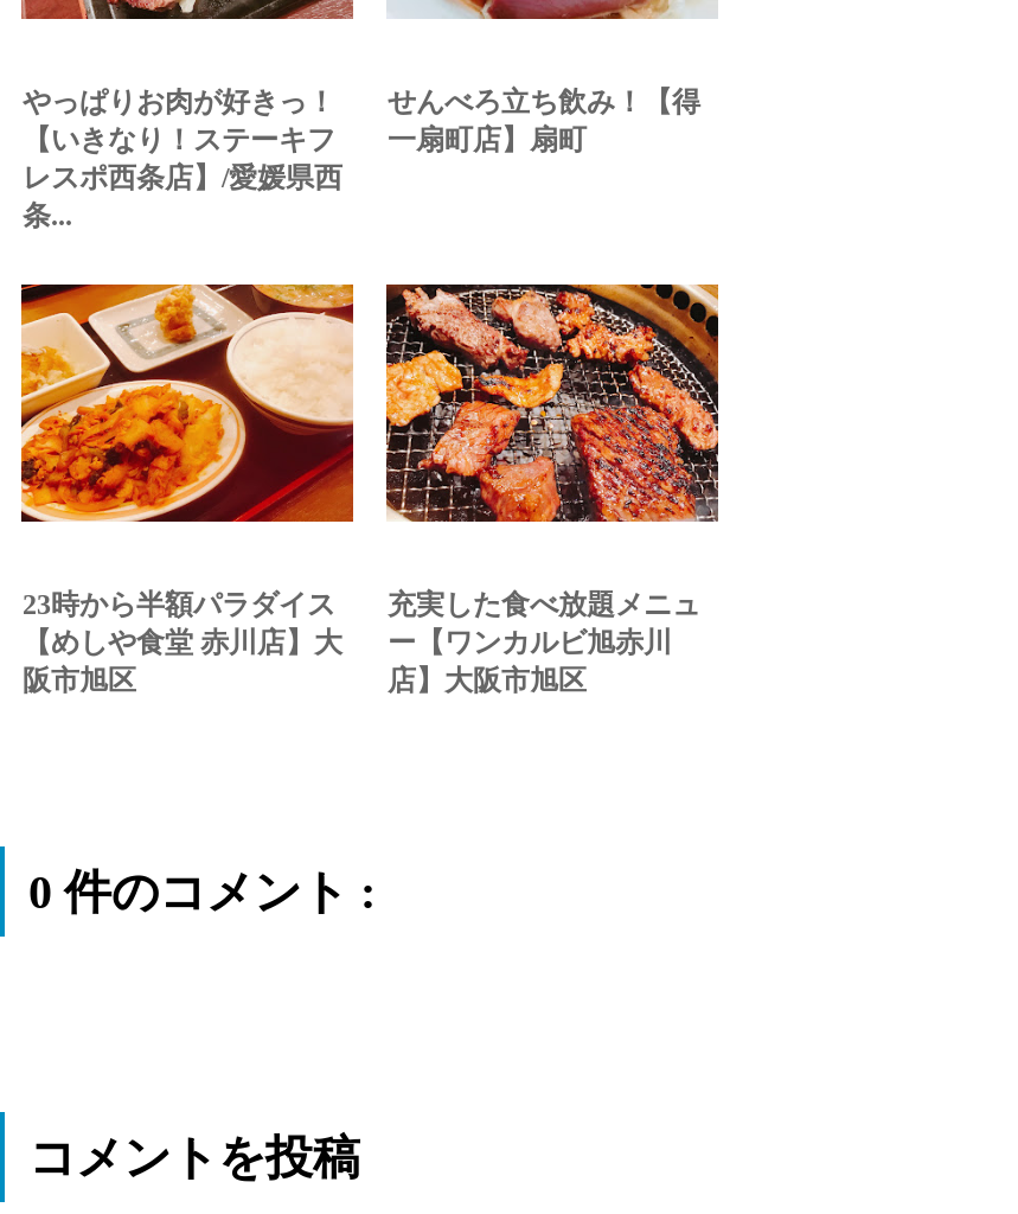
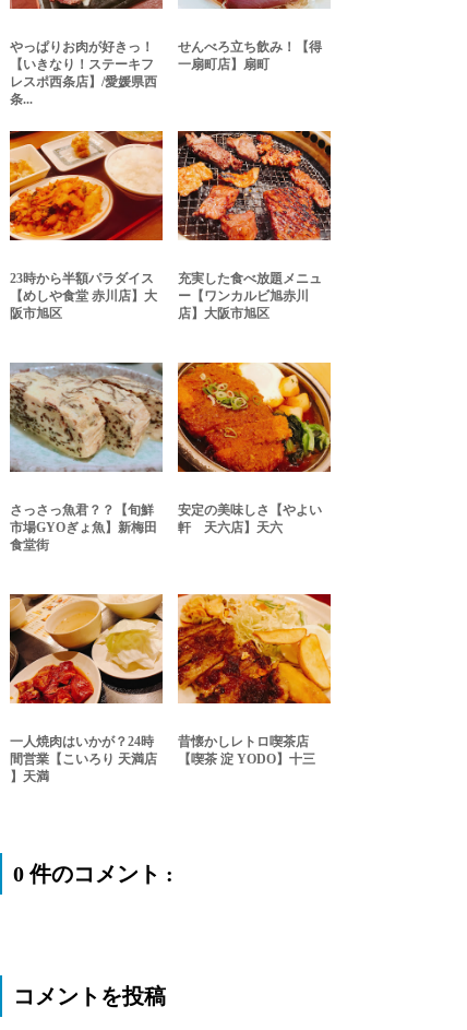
+ [image]
+ さっさっ魚君？？【旬鮮
+ 市場GYOぎょ魚】新梅田
+ 食堂街

+ [image]
+ 一人焼肉はいかが？24時
+ 間営業【こいろり 天満店
+ 】天満

+ [image]
+ 安定の美味しさ【やよい
+ 軒 天六店】天六

+ [image]
+ 昔懐かしレトロ喫茶店
+ 【喫茶 淀 YODO】十三
